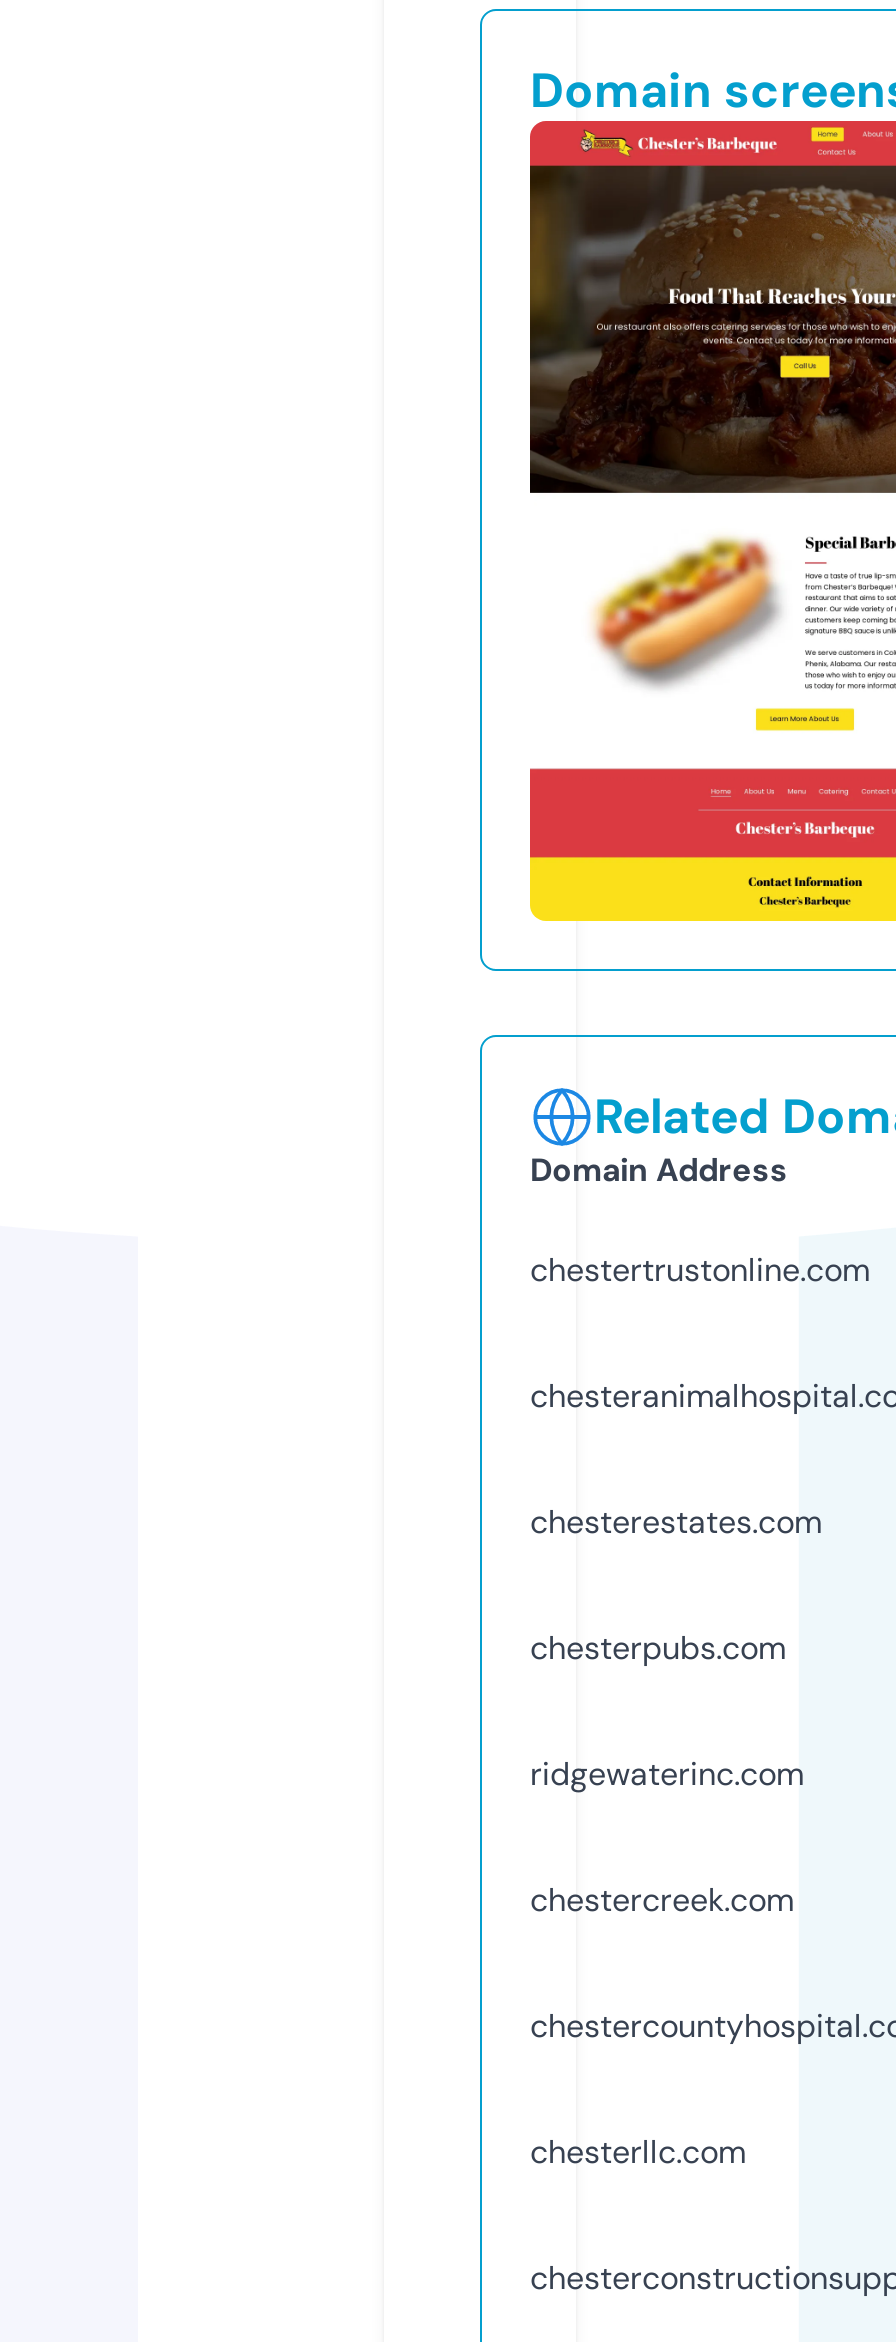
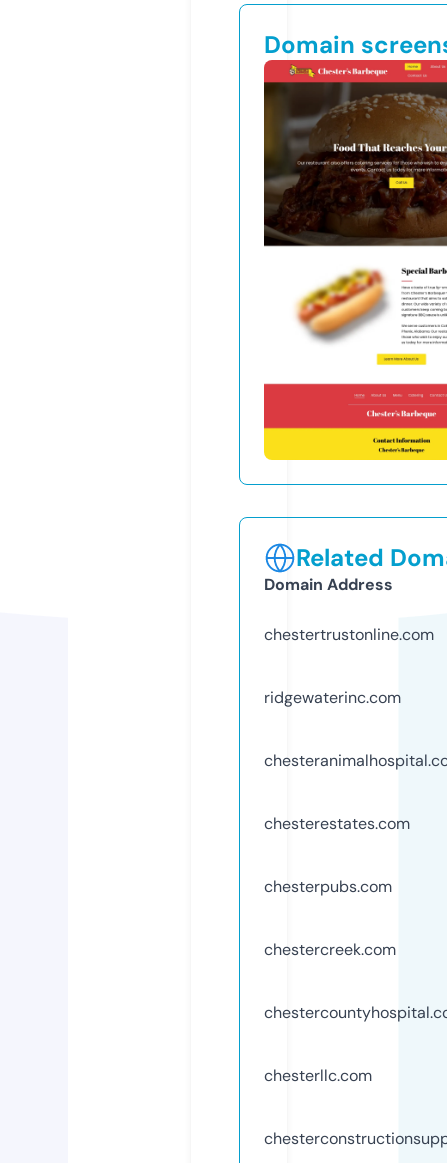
moved down: chesterestates.com | chesterpubs.com

moved up: ridgewaterinc.com
